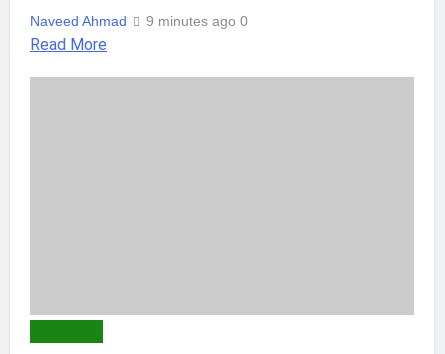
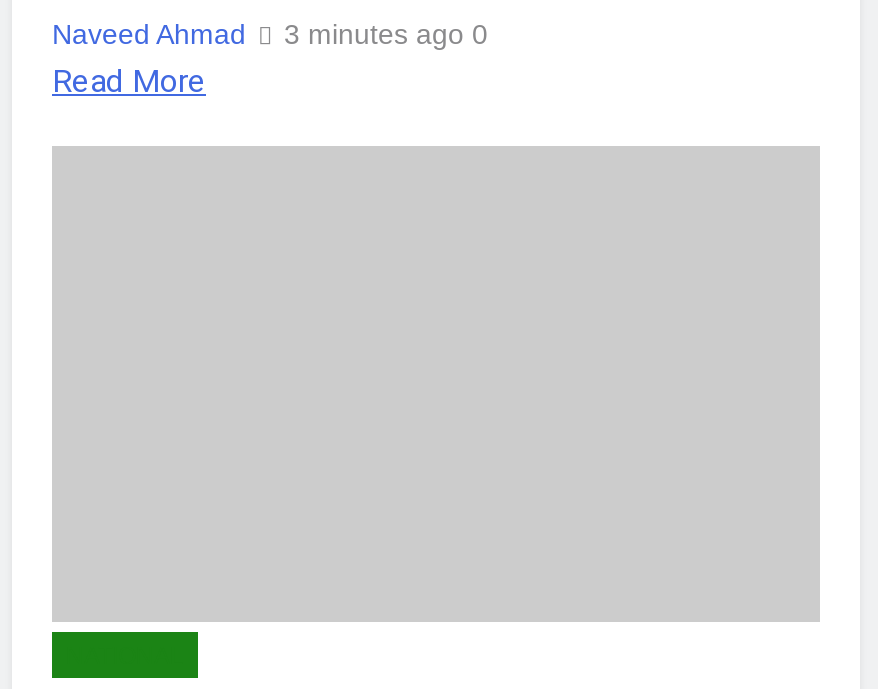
- Naveed Ahmad 9 minutes ago 0
+ Naveed Ahmad 3 minutes ago 0
